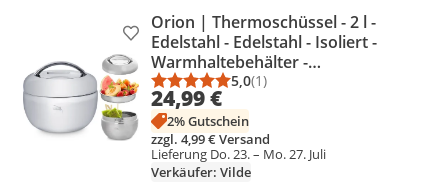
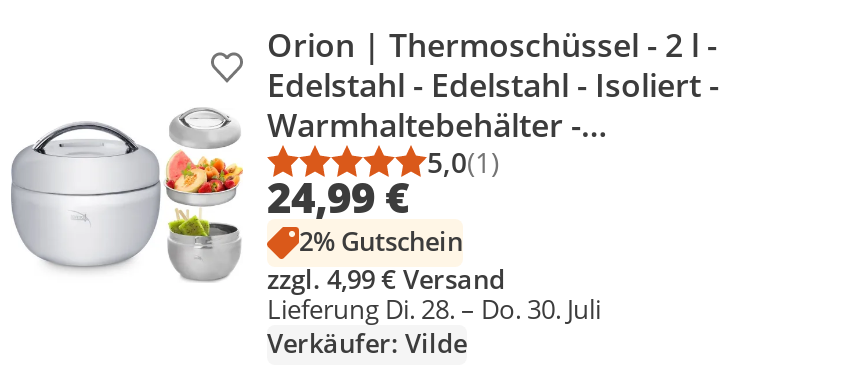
- Lieferung Do. 23. – Mo. 27. Juli
+ Lieferung Di. 28. – Do. 30. Juli
